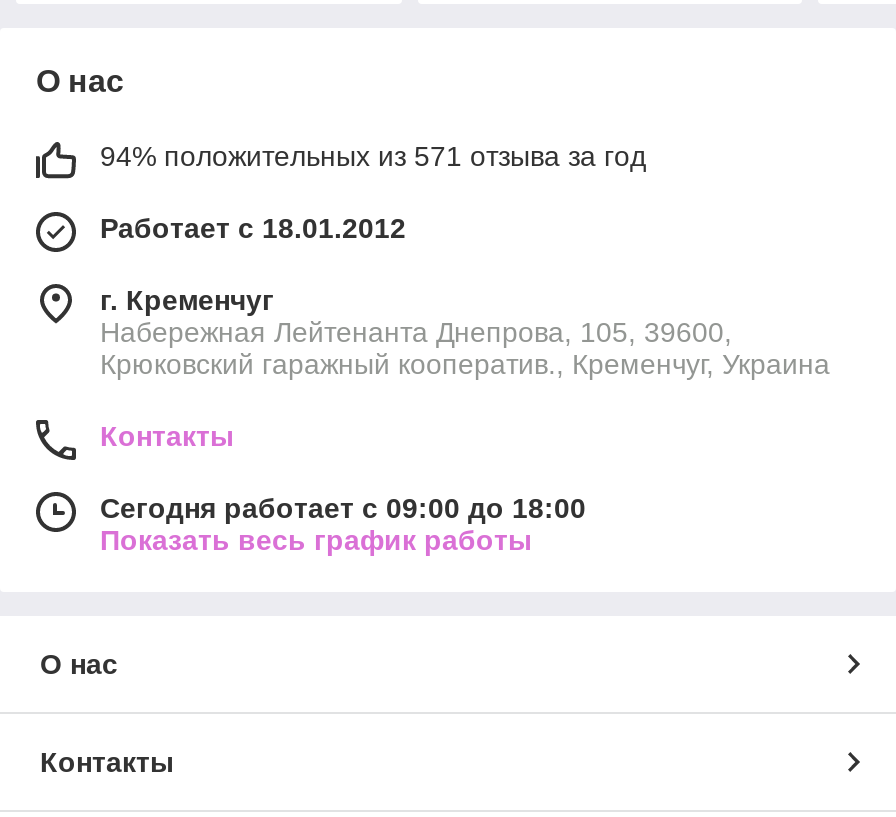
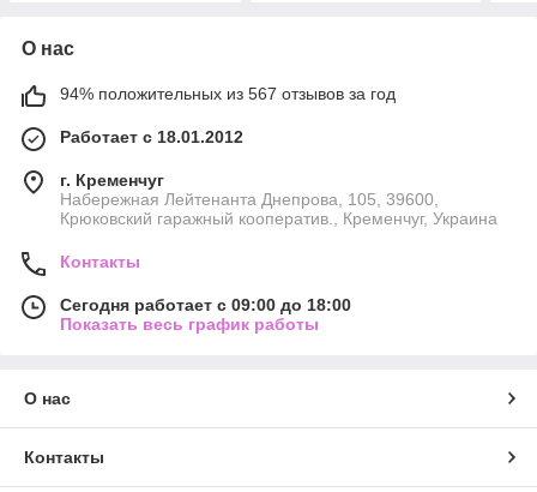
- 94% положительных из 571 отзыва за год
+ 94% положительных из 567 отзывов за год
